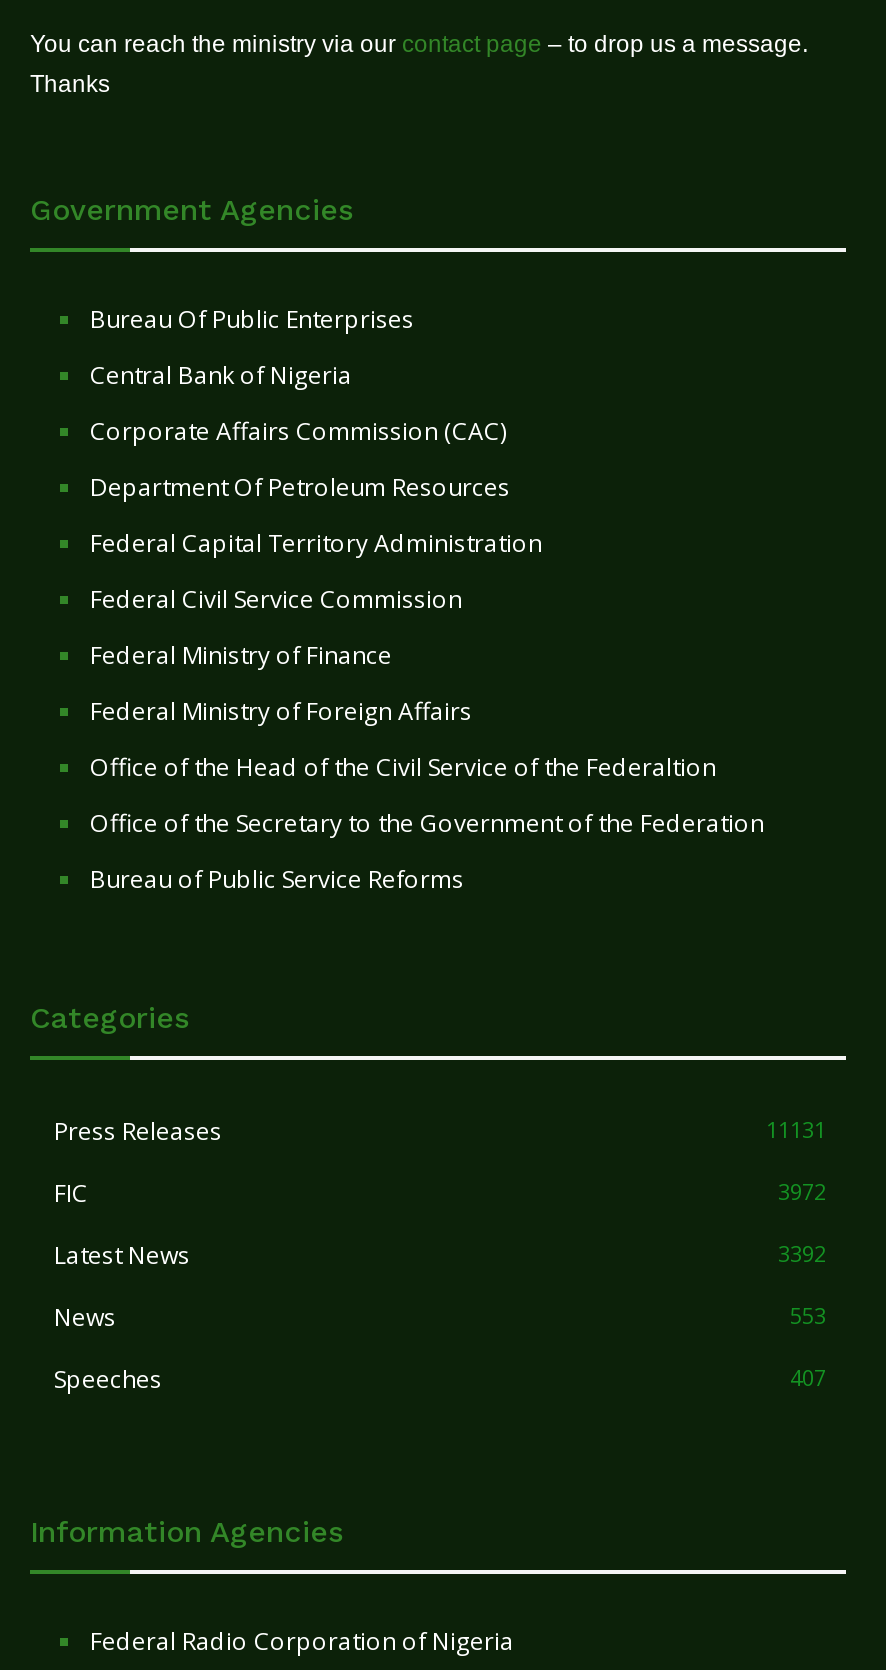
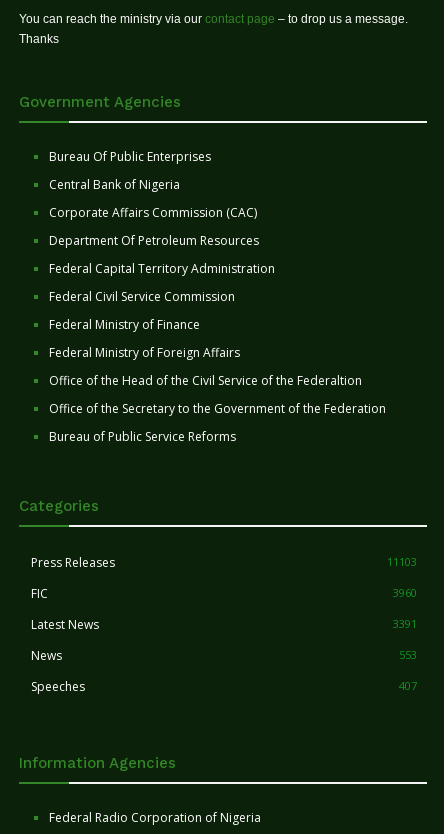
- 11131
+ 11103

- 3972
+ 3960

- 3392
+ 3391
